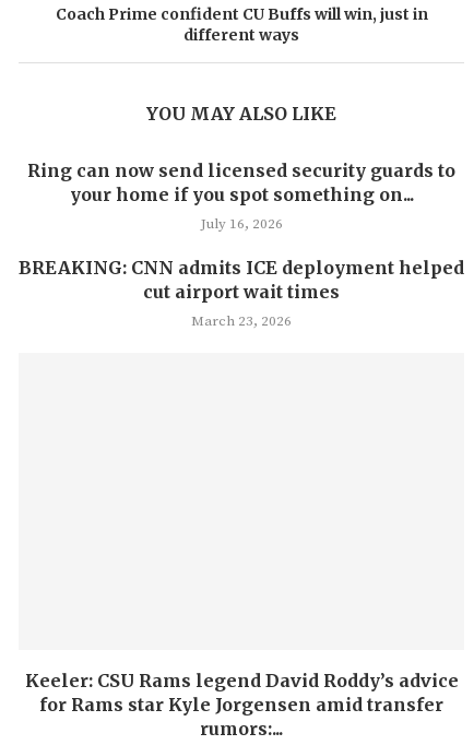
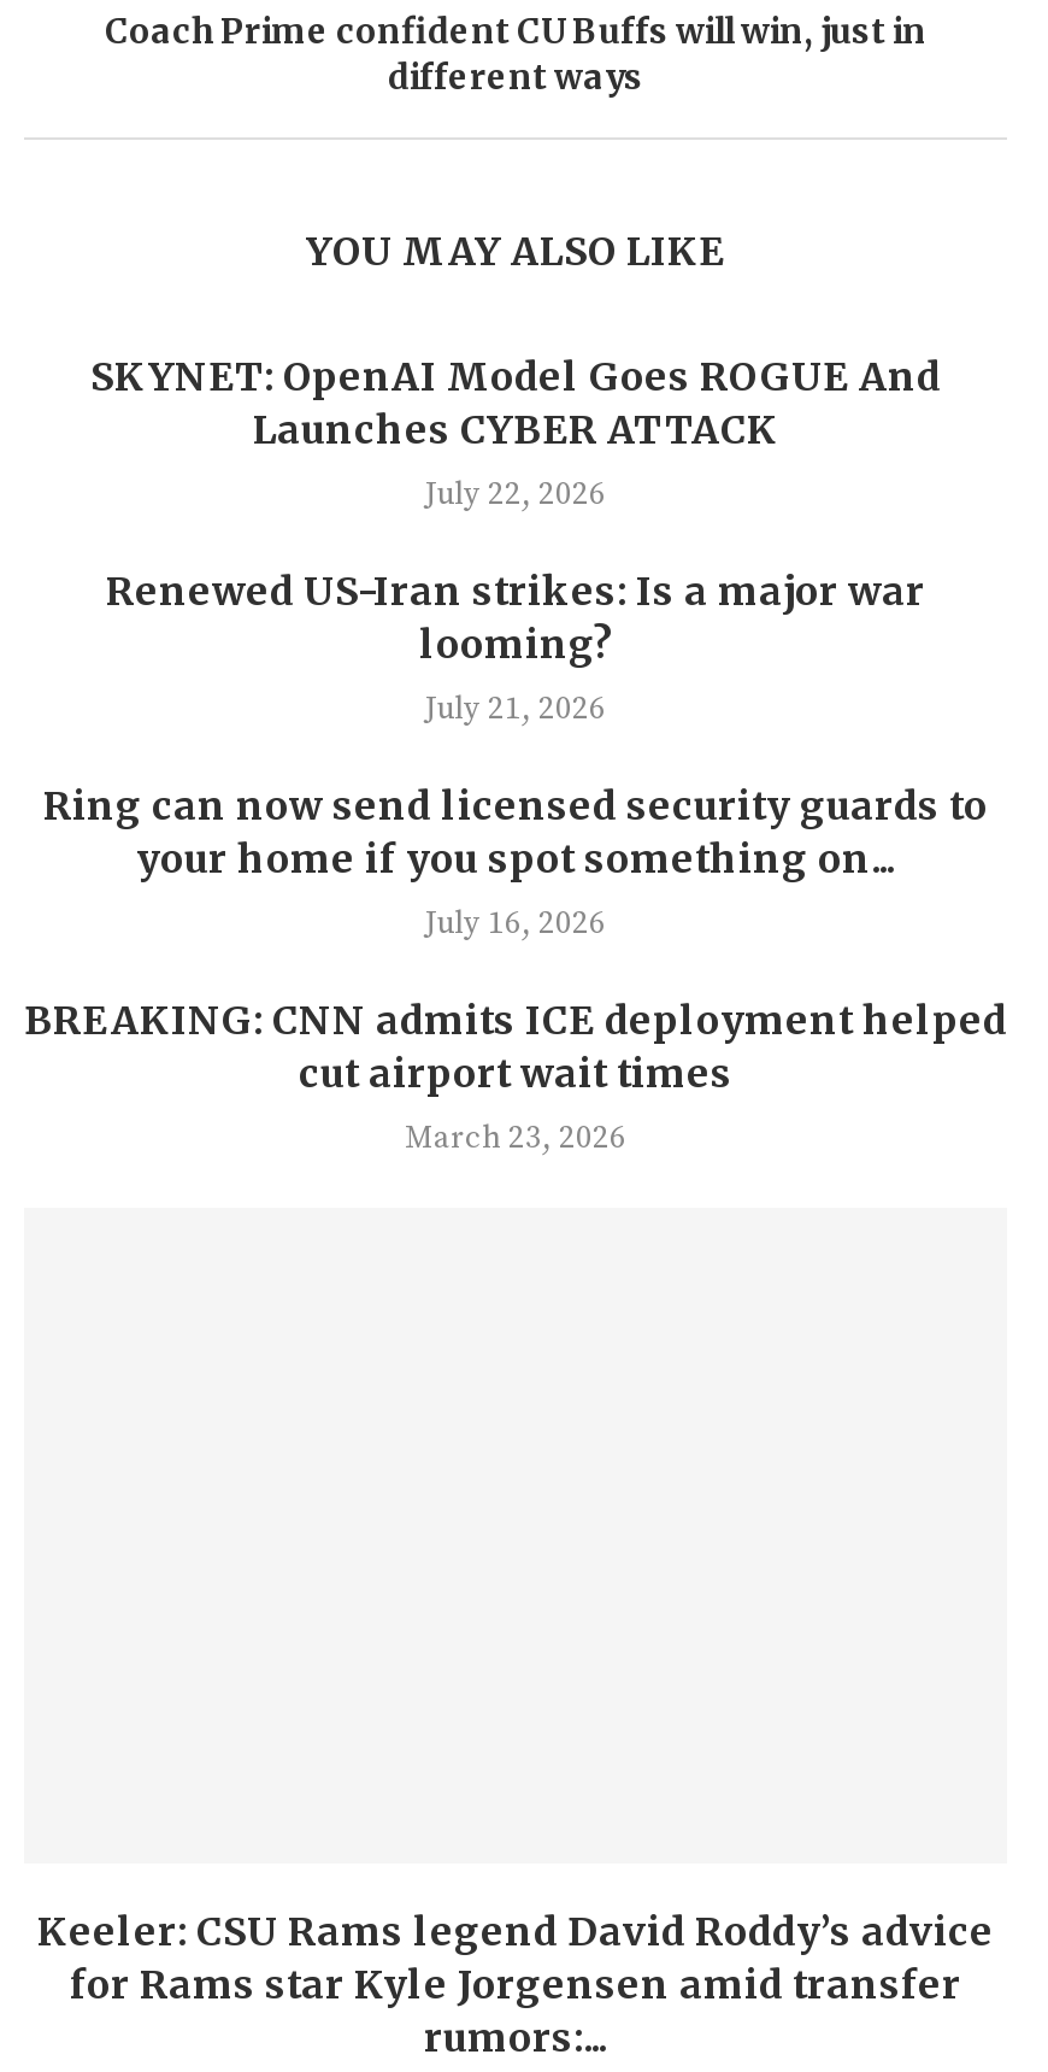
+ SKYNET: OpenAI Model Goes ROGUE And
+ Launches CYBER ATTACK
+ July 22, 2026
+ Renewed US-Iran strikes: Is a major war
+ looming?
+ July 21, 2026
